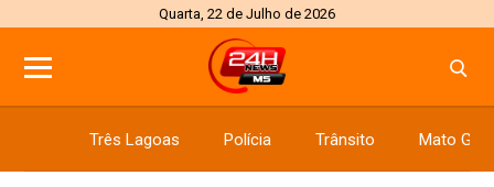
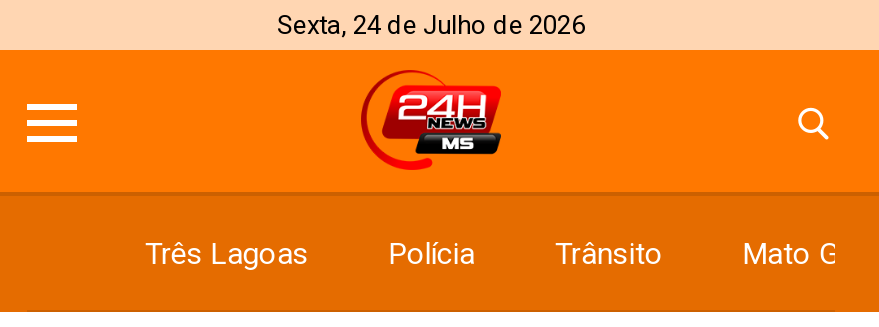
- Quarta, 22 de Julho de 2026
+ Sexta, 24 de Julho de 2026
